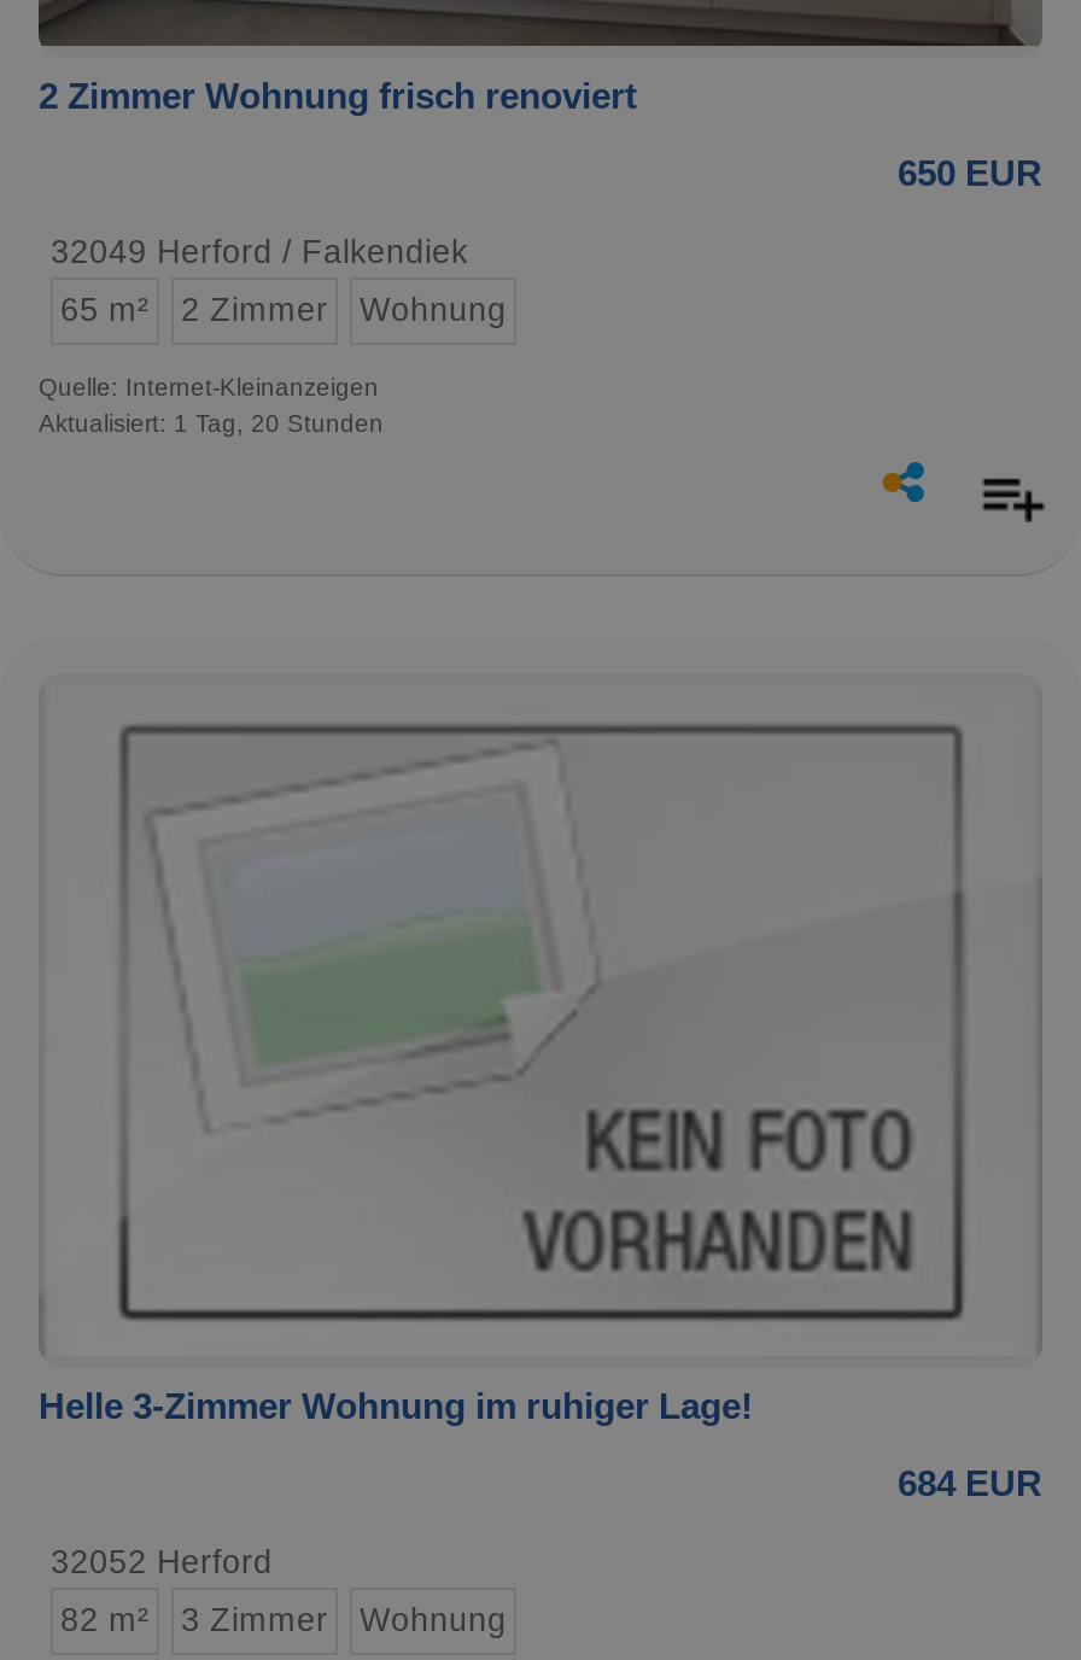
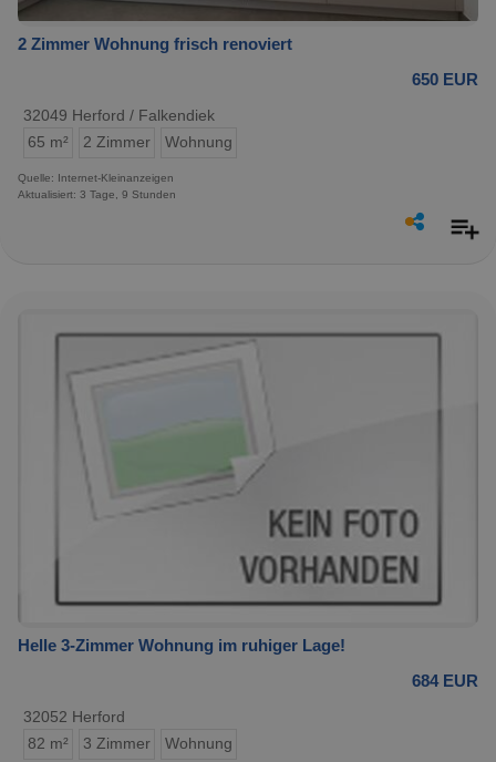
- Aktualisiert: 1 Tag, 20 Stunden
+ Aktualisiert: 3 Tage, 9 Stunden
